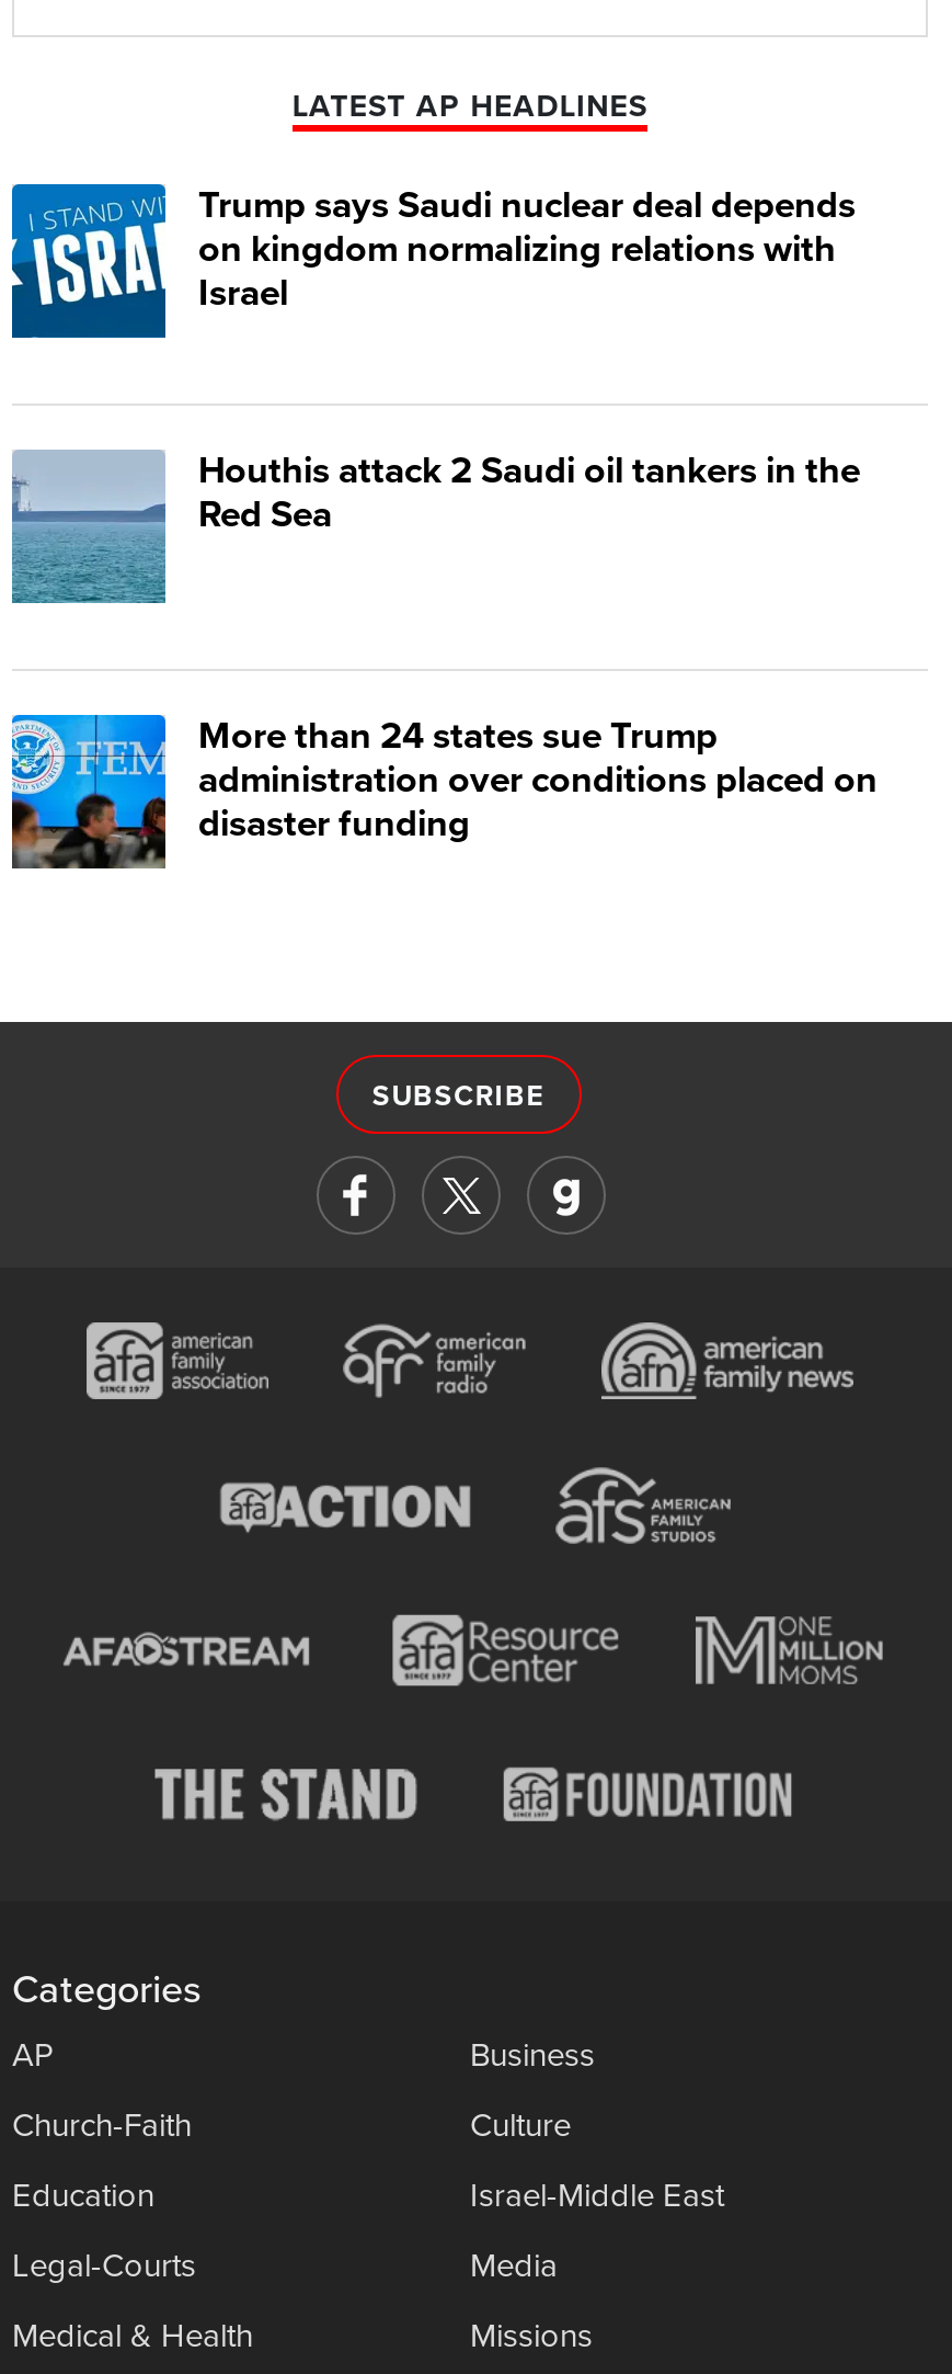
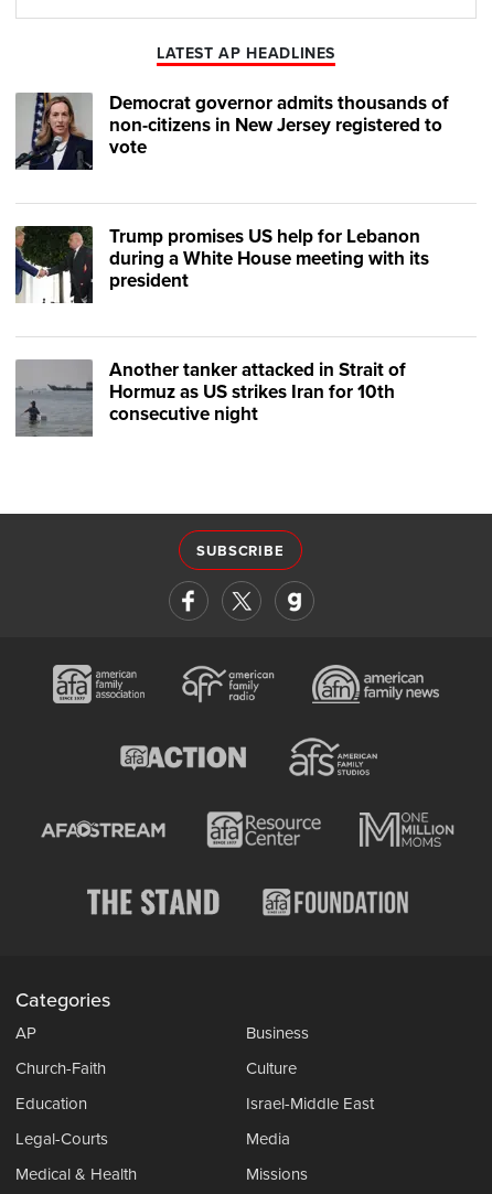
- [image]
- Trump says Saudi nuclear deal depends
- on kingdom normalizing relations with
- Israel
+ [image]
+ Democrat governor admits thousands of
+ non-citizens in New Jersey registered to
+ vote

- [image]
- Houthis attack 2 Saudi oil tankers in the
- Red Sea
+ [image]
+ Trump promises US help for Lebanon
+ during a White House meeting with its
+ president

- [image]
- More than 24 states sue Trump
- administration over conditions placed on
- disaster funding
+ [image]
+ Another tanker attacked in Strait of
+ Hormuz as US strikes Iran for 10th
+ consecutive night
